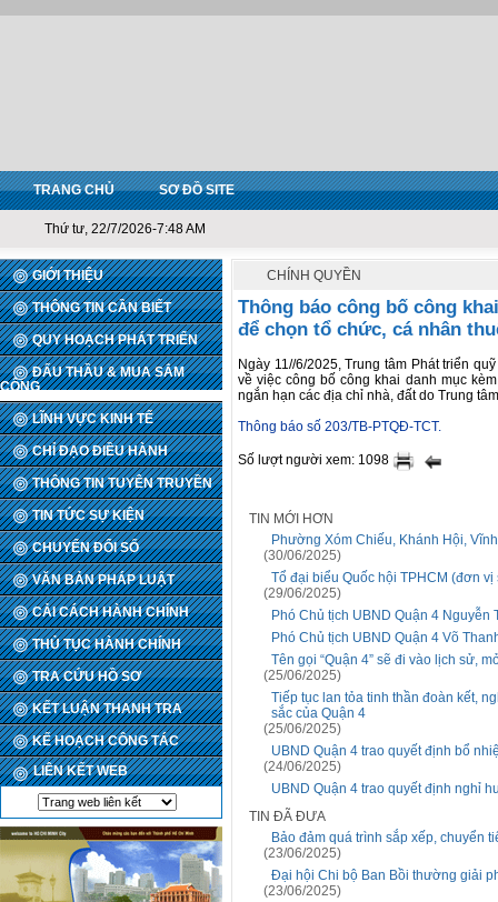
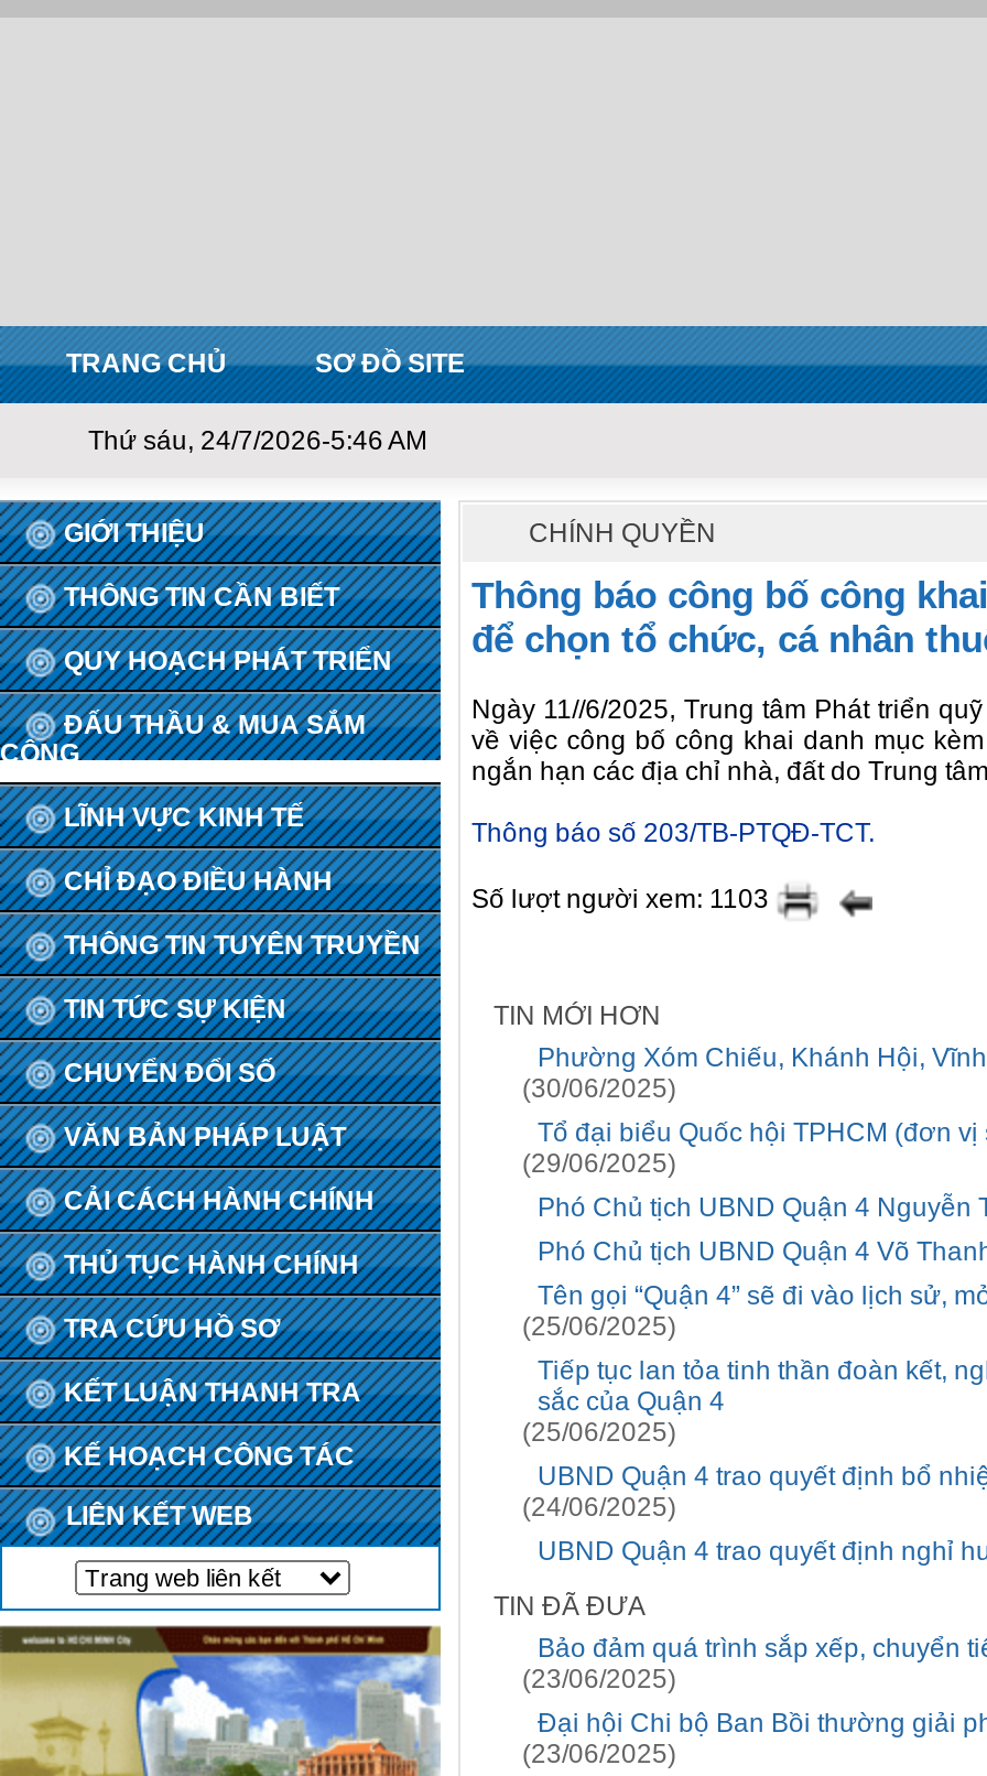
- Thứ tư, 22/7/2026-7:48 AM
+ Thứ sáu, 24/7/2026-5:46 AM

- Số lượt người xem: 1098
+ Số lượt người xem: 1103
